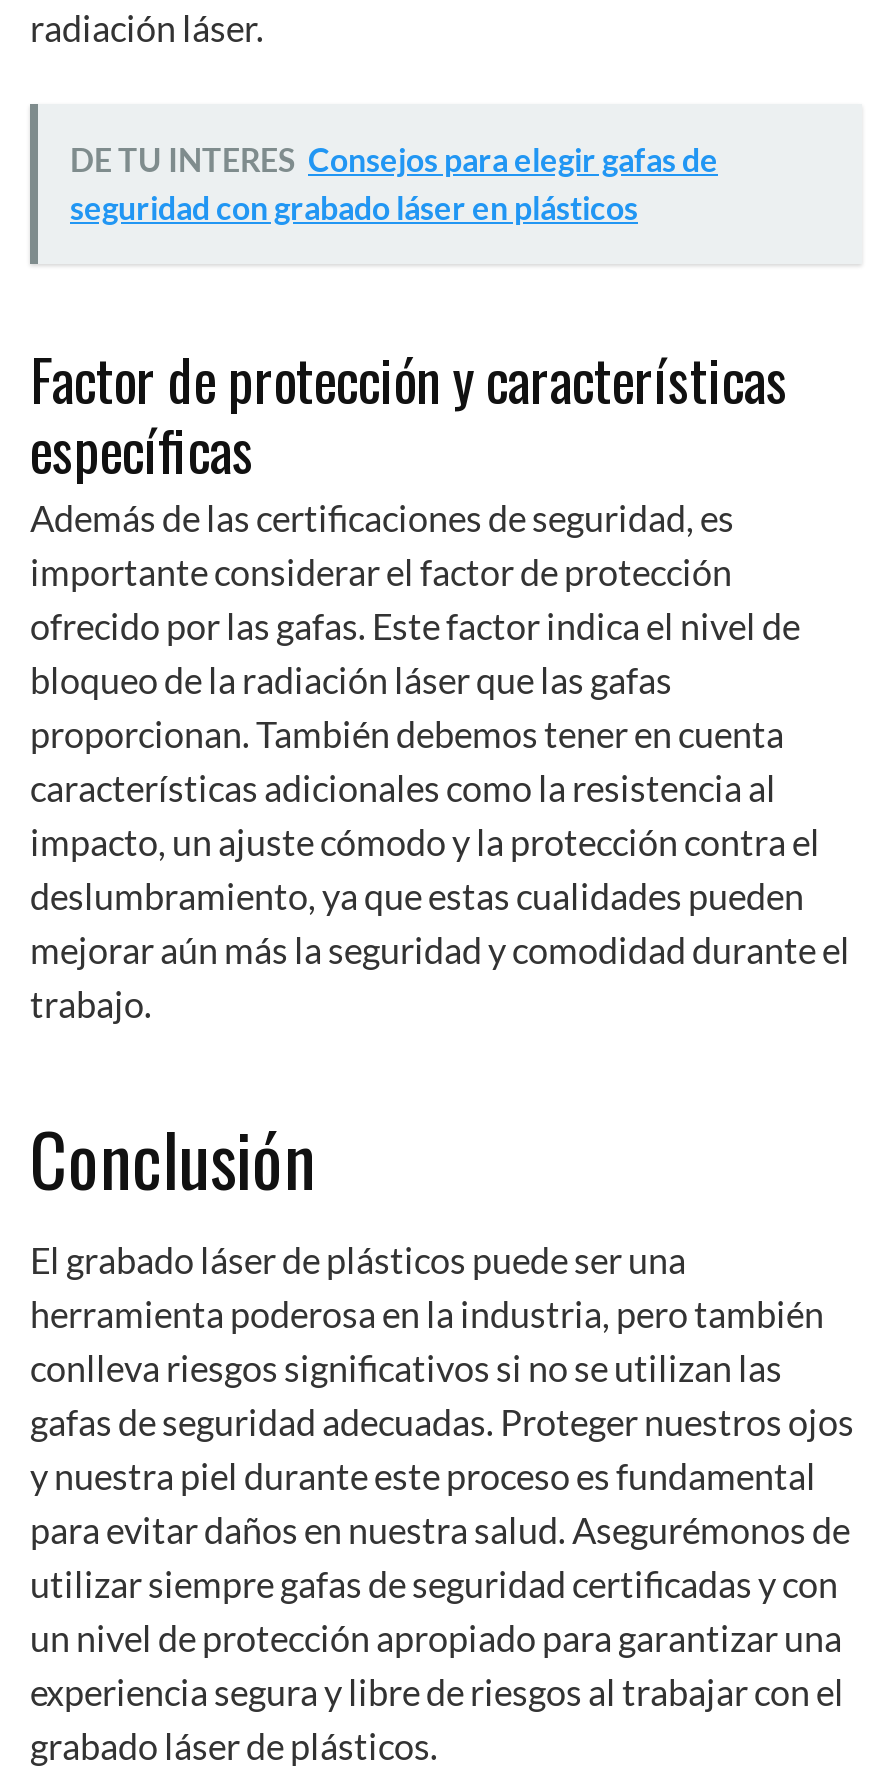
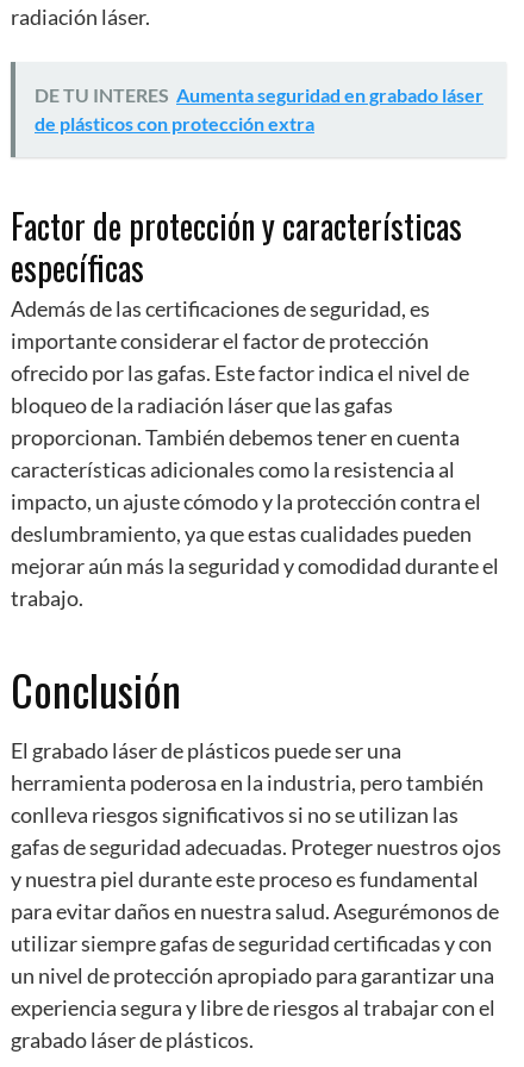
- DE TU INTERES Consejos para elegir gafas de
- seguridad con grabado láser en plásticos
+ DE TU INTERES Aumenta seguridad en grabado láser
+ de plásticos con protección extra
